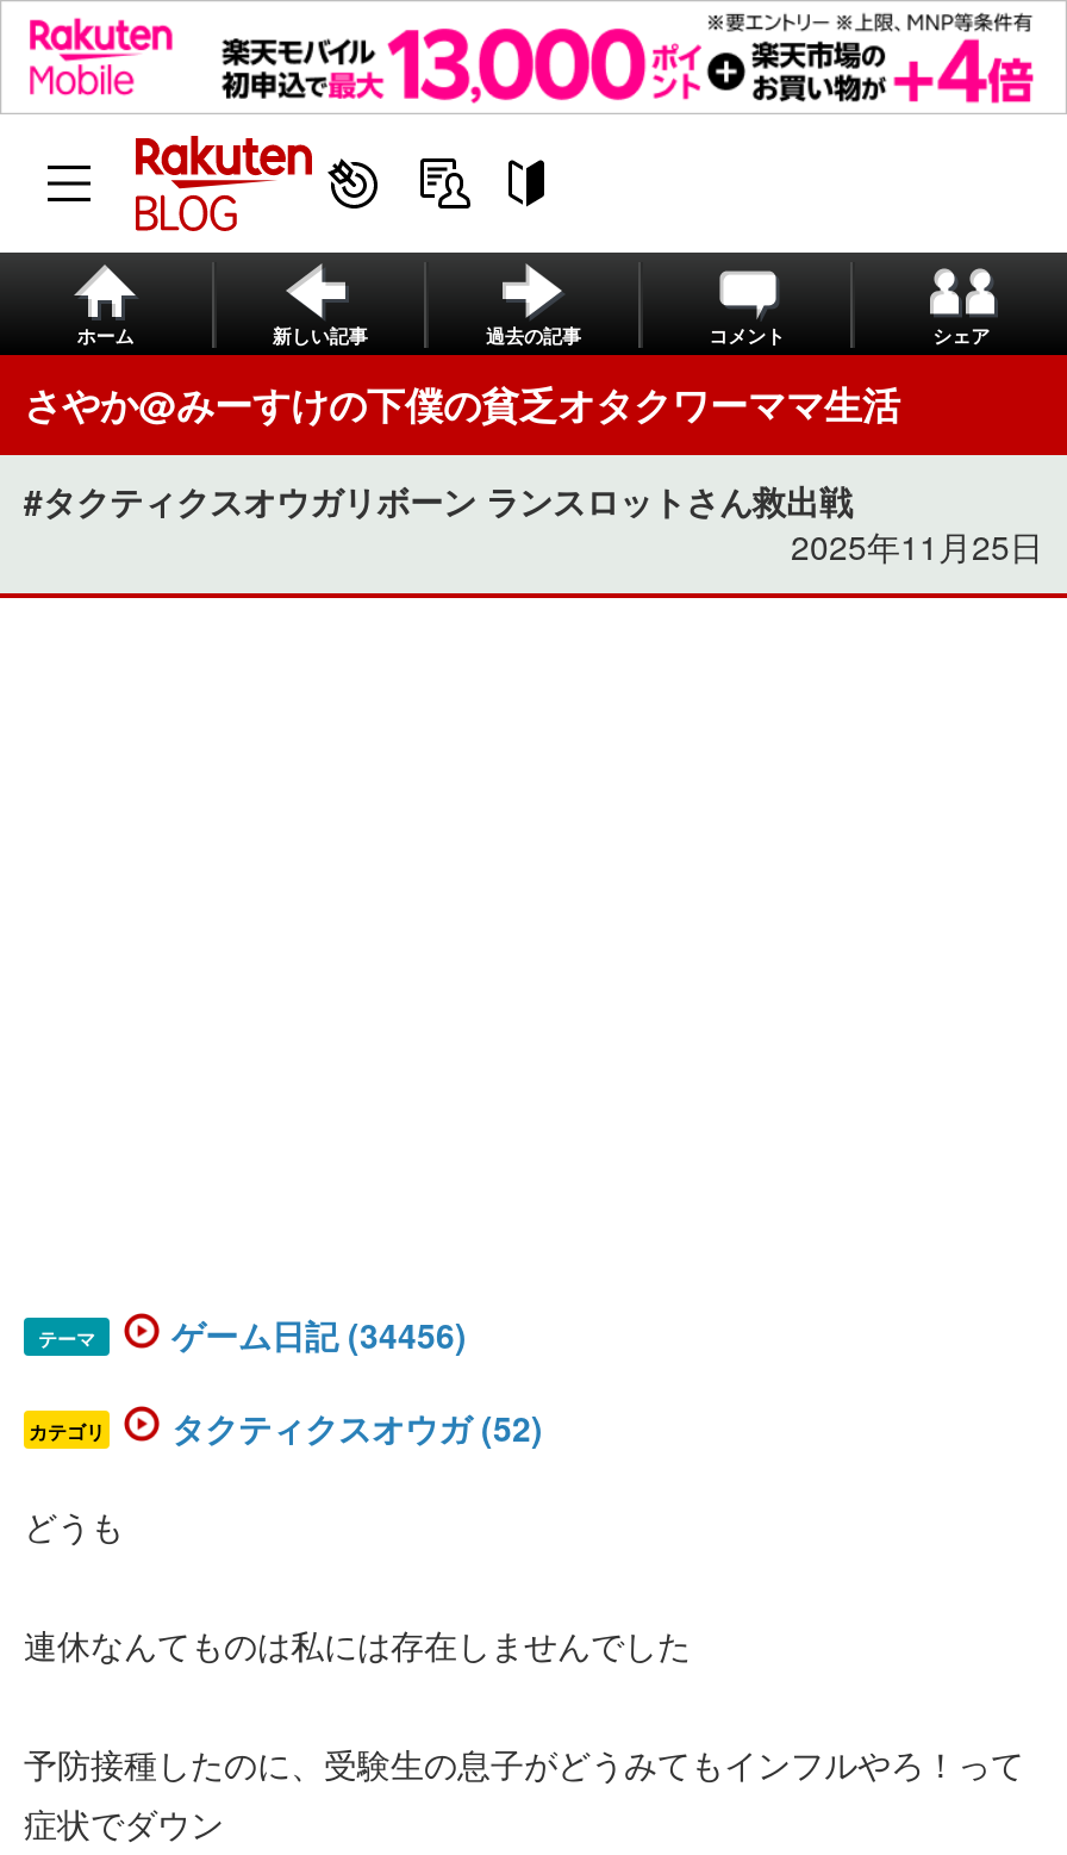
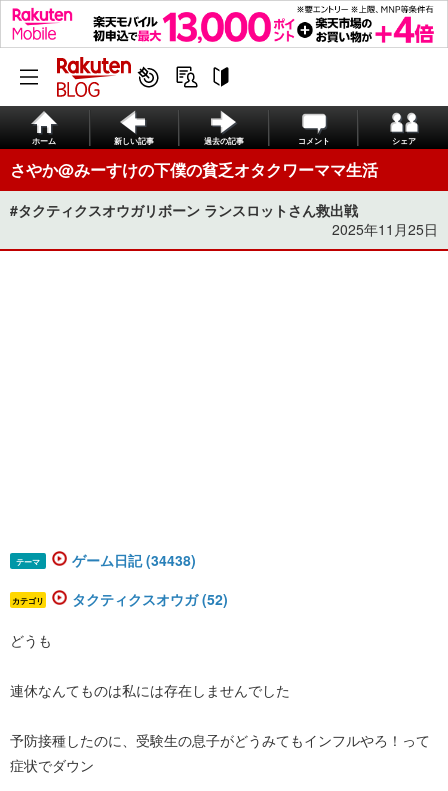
- ゲーム日記 (34456)
+ ゲーム日記 (34438)
